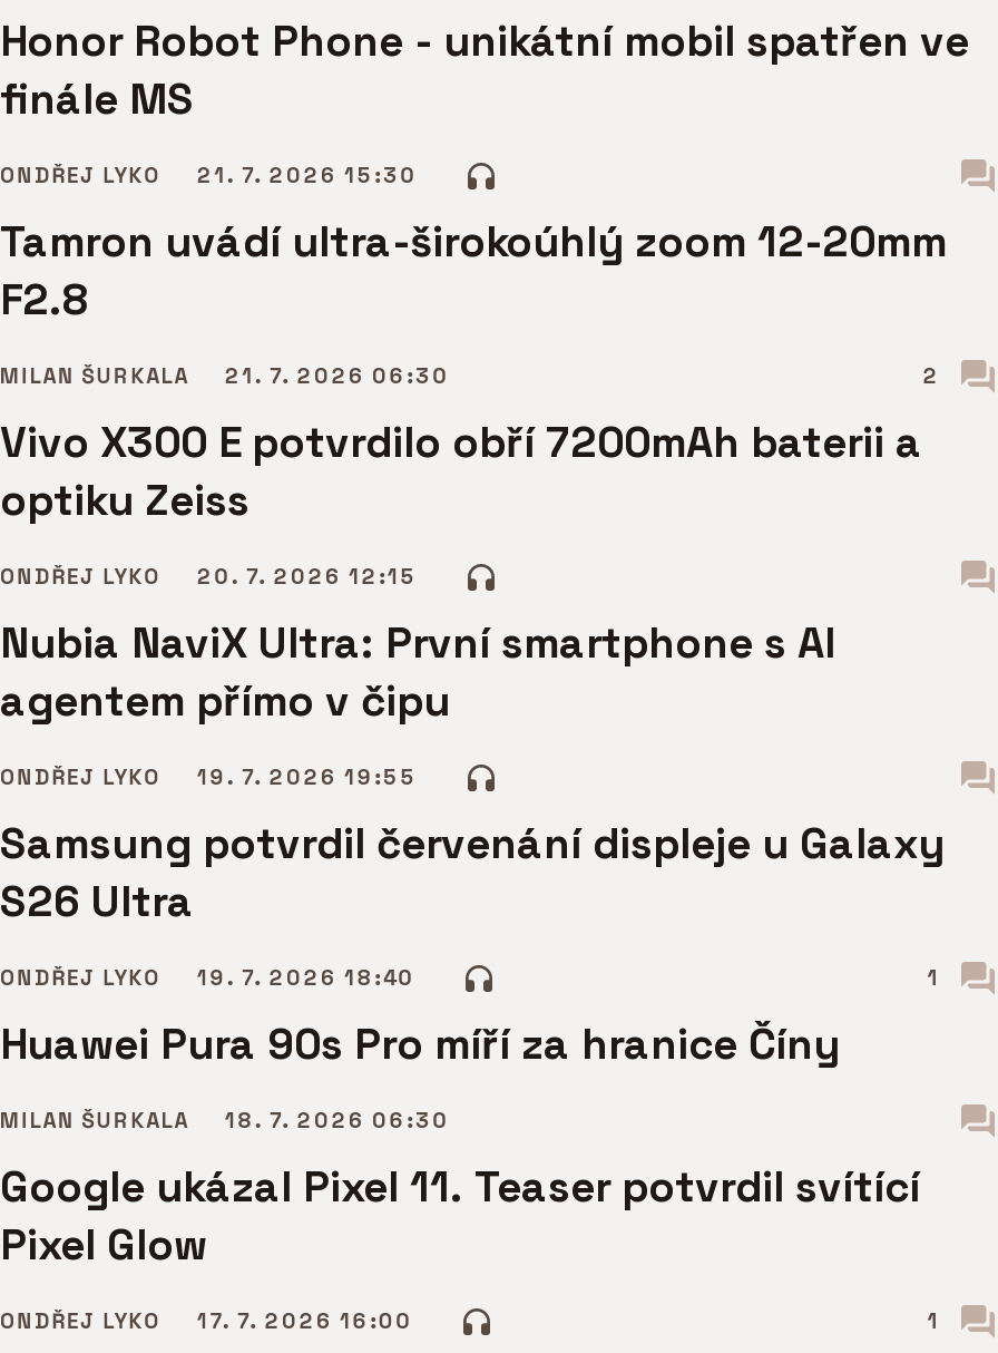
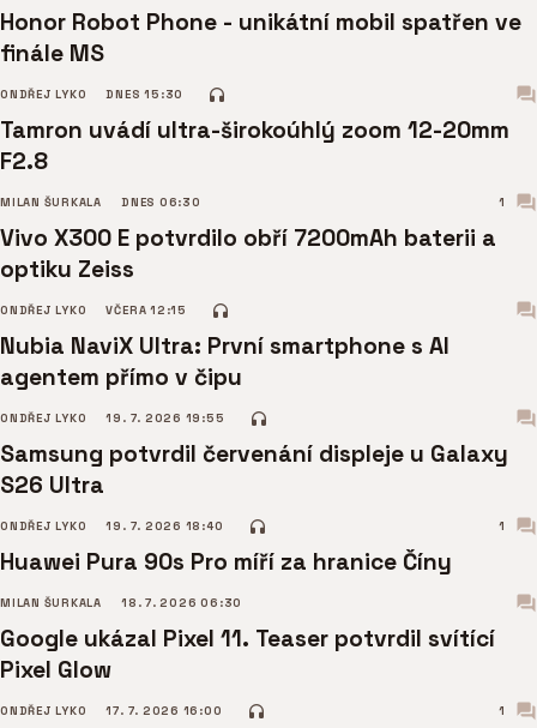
- ONDŘEJ LYKO 21. 7. 2026 15:30
+ ONDŘEJ LYKO DNES 15:30

- 21. 7. 2026 06:30
- 2
+ DNES 06:30
+ 1

- ONDŘEJ LYKO 20. 7. 2026 12:15
+ ONDŘEJ LYKO VČERA 12:15
